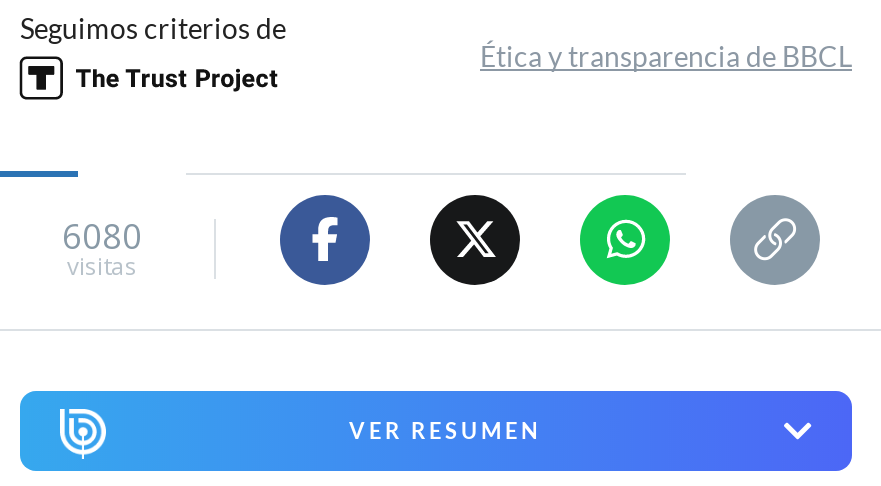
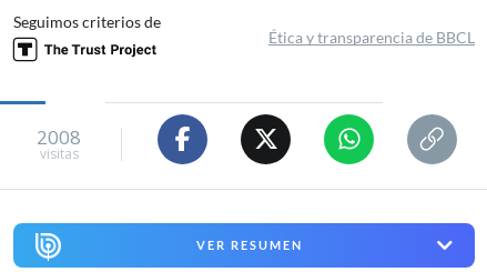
- 6080
+ 2008
